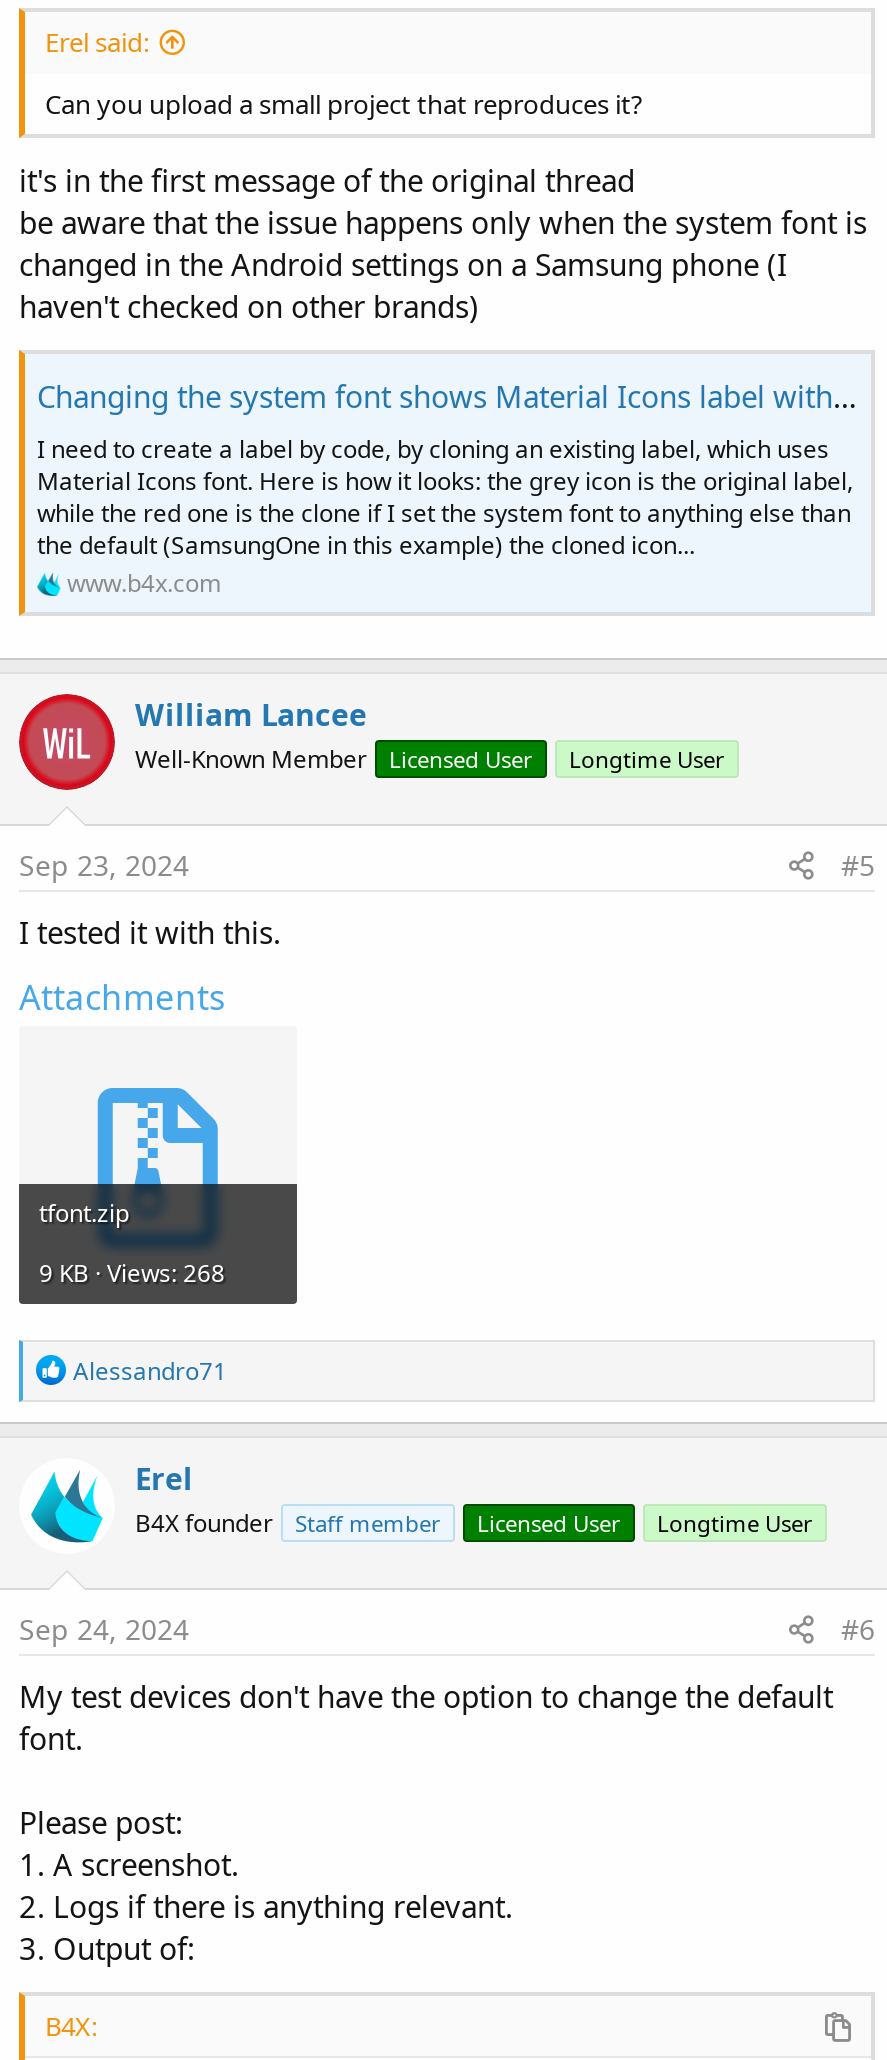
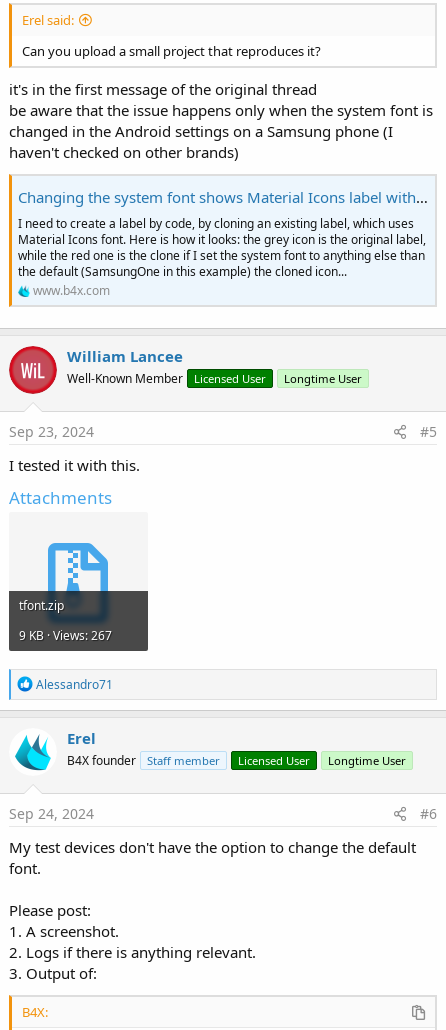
- 9 KB · Views: 268
+ 9 KB · Views: 267
